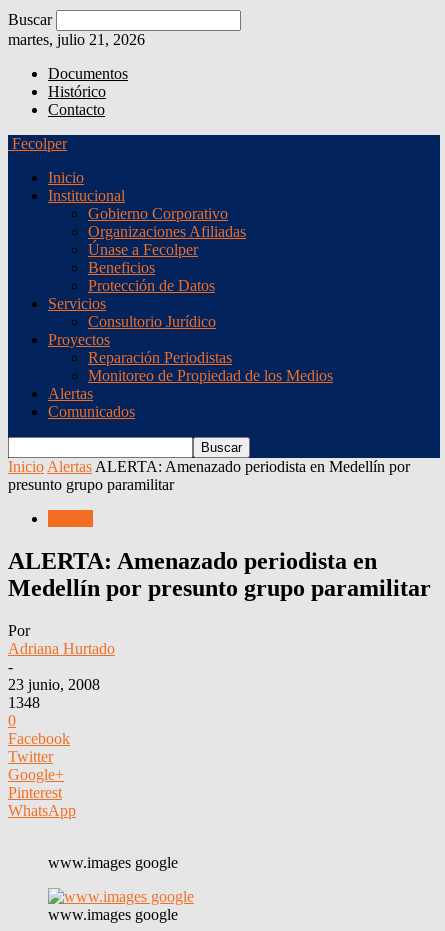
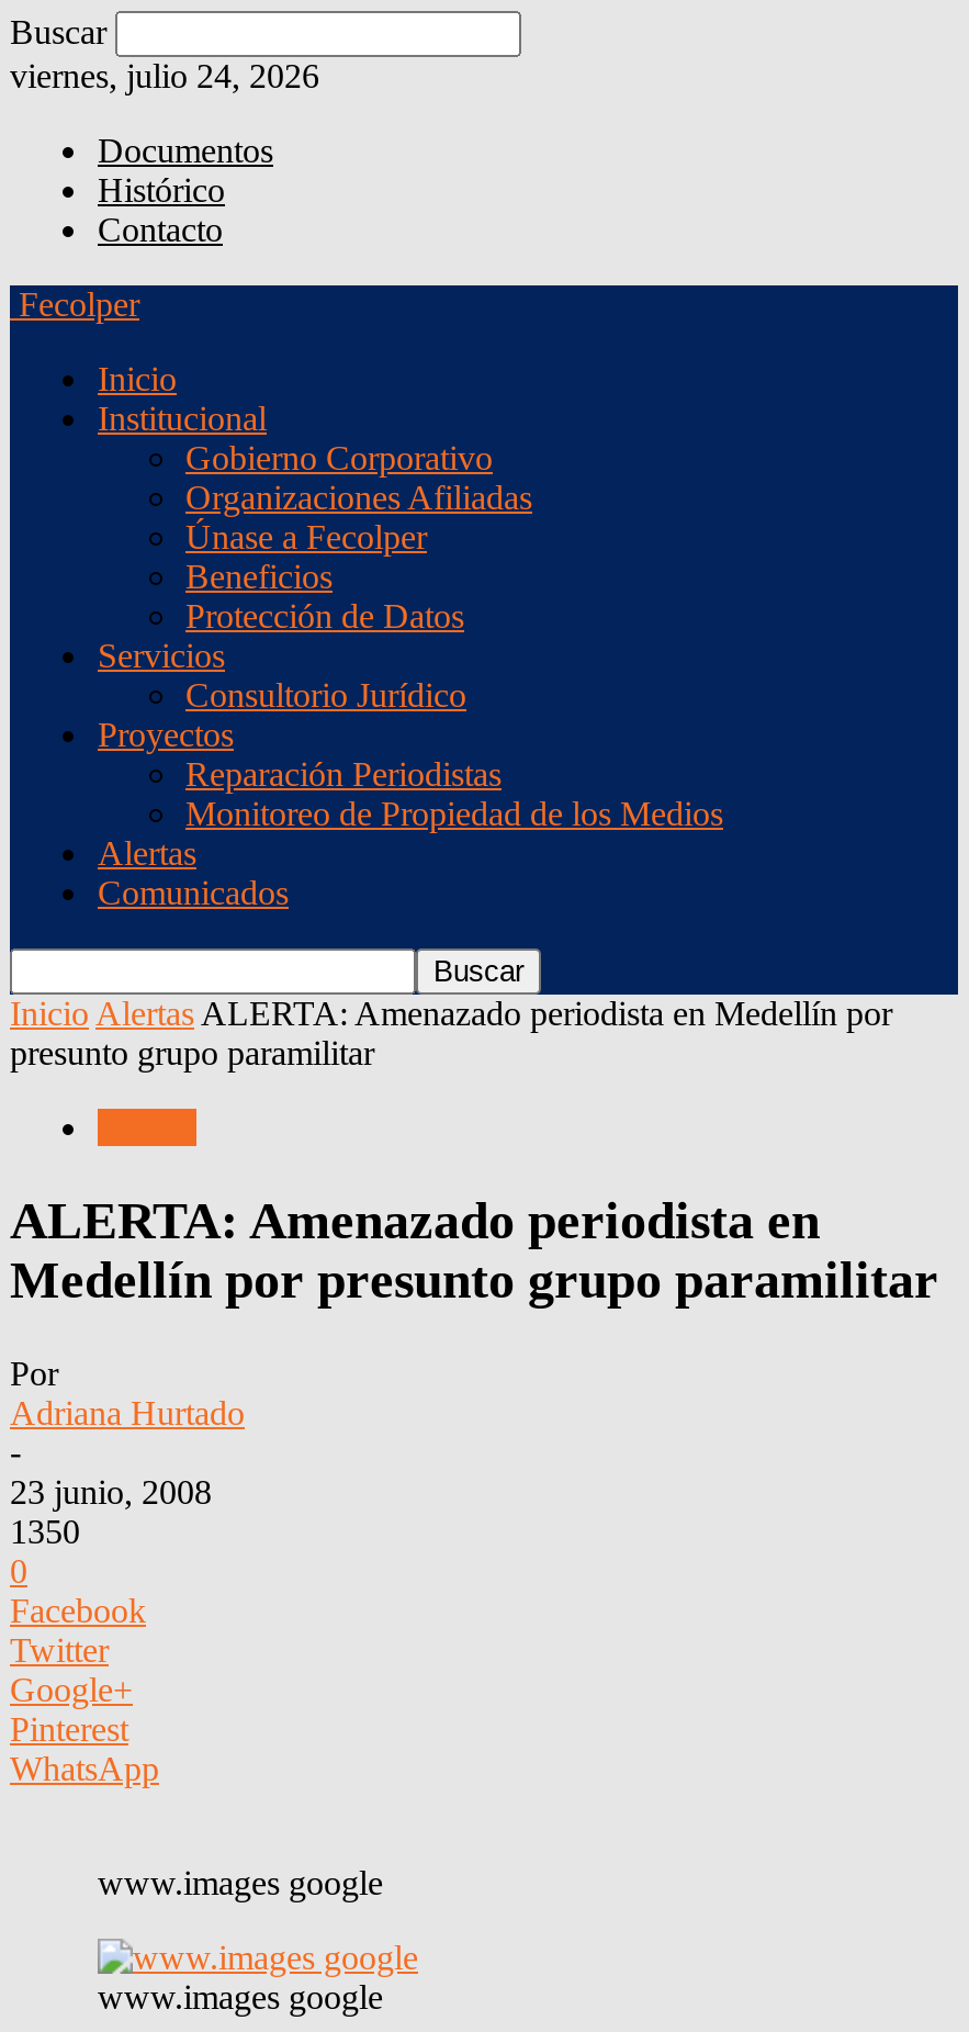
- martes, julio 21, 2026
+ viernes, julio 24, 2026

- 1348
+ 1350
